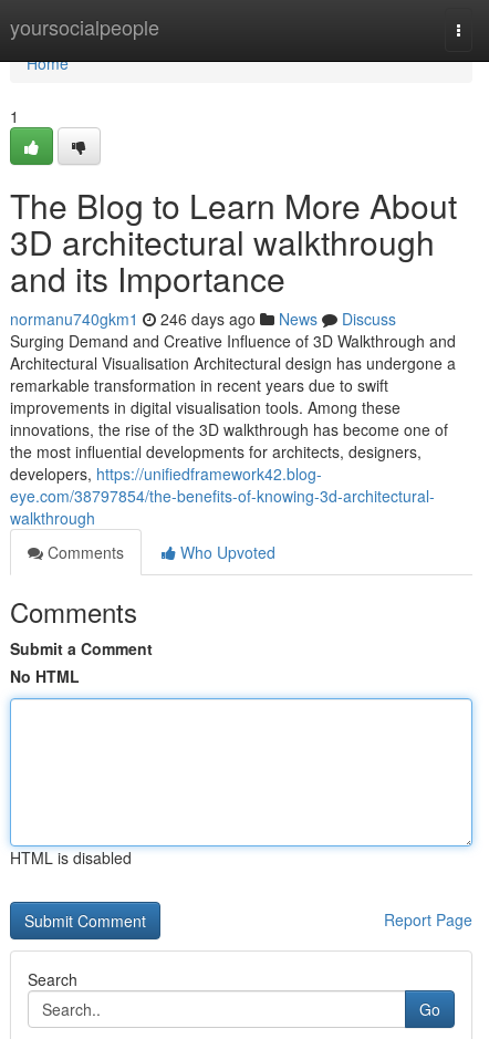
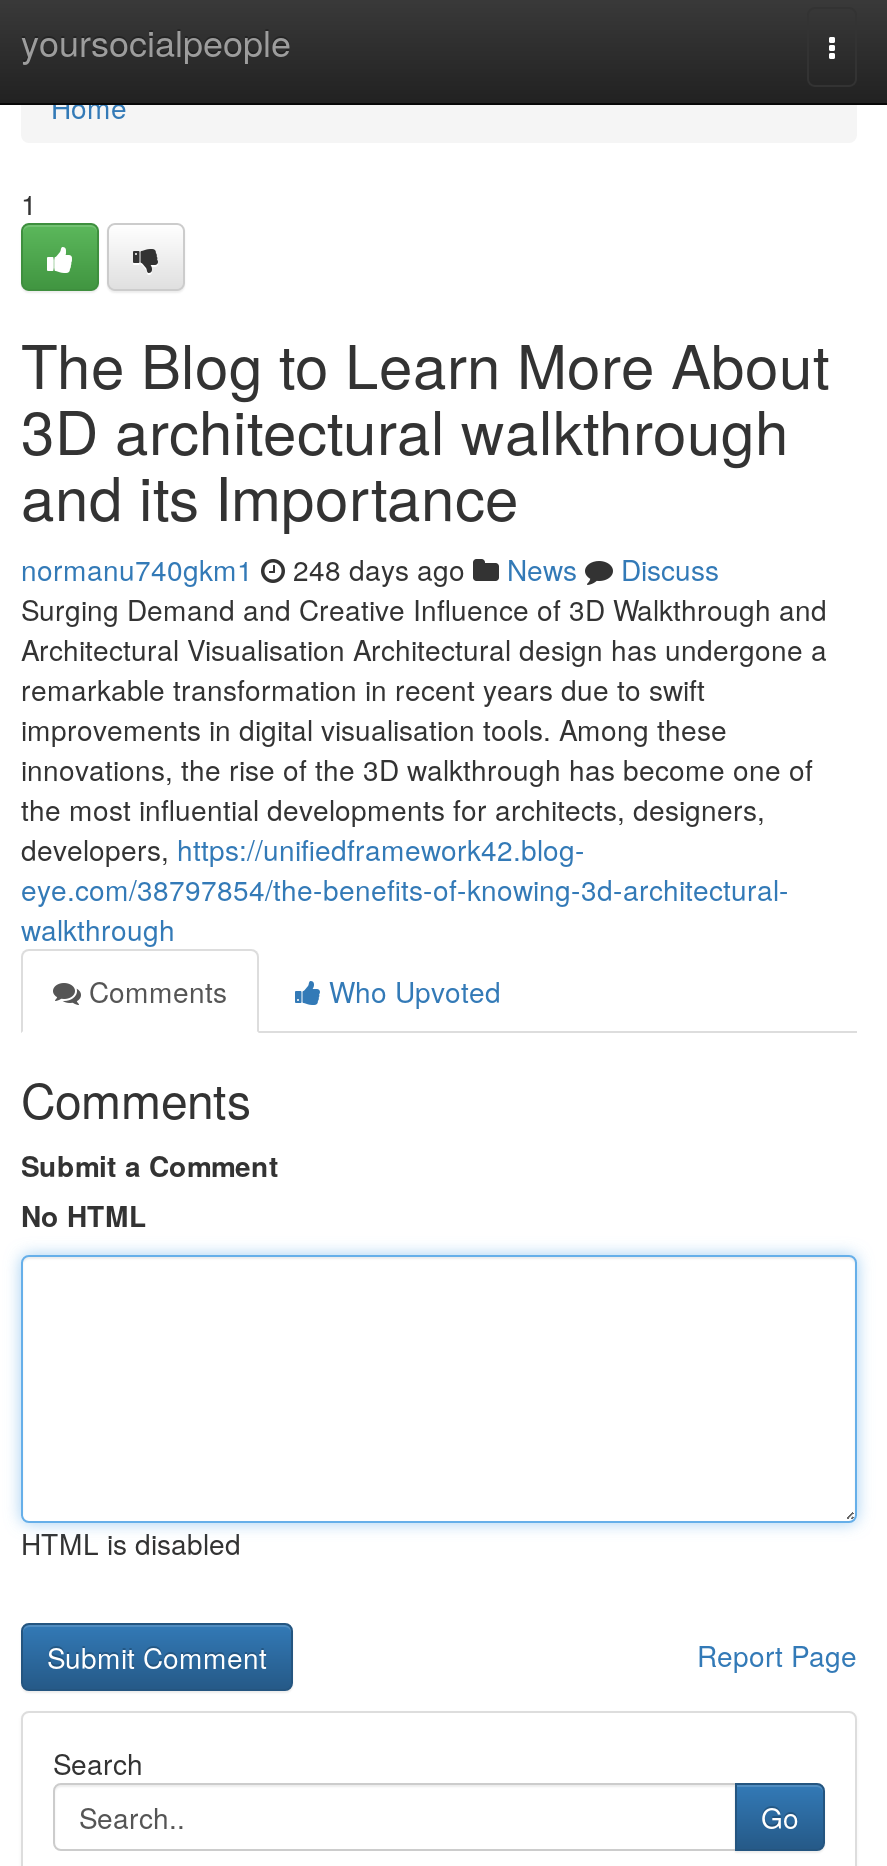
- normanu740gkm1 246 days ago News Discuss
+ normanu740gkm1 248 days ago News Discuss
